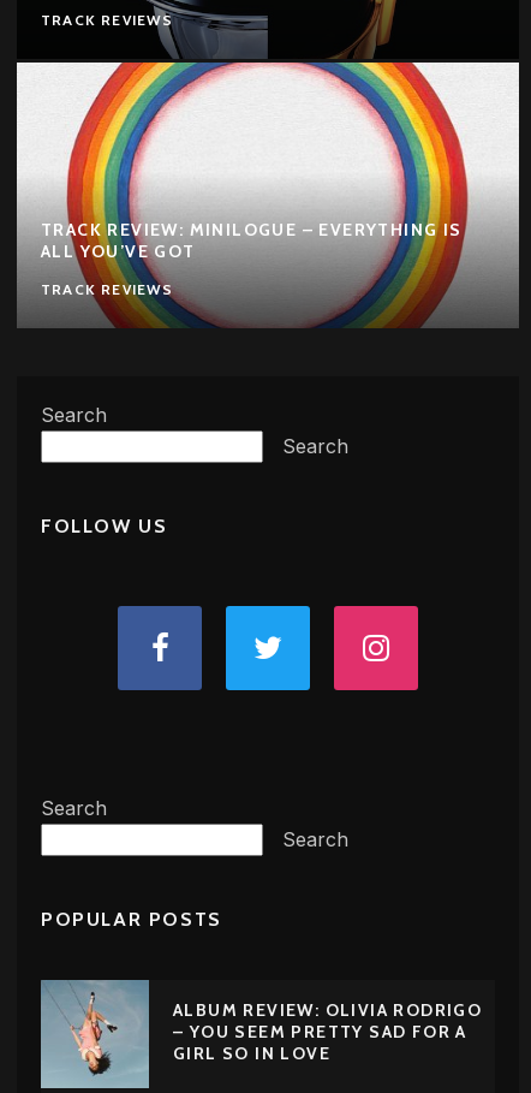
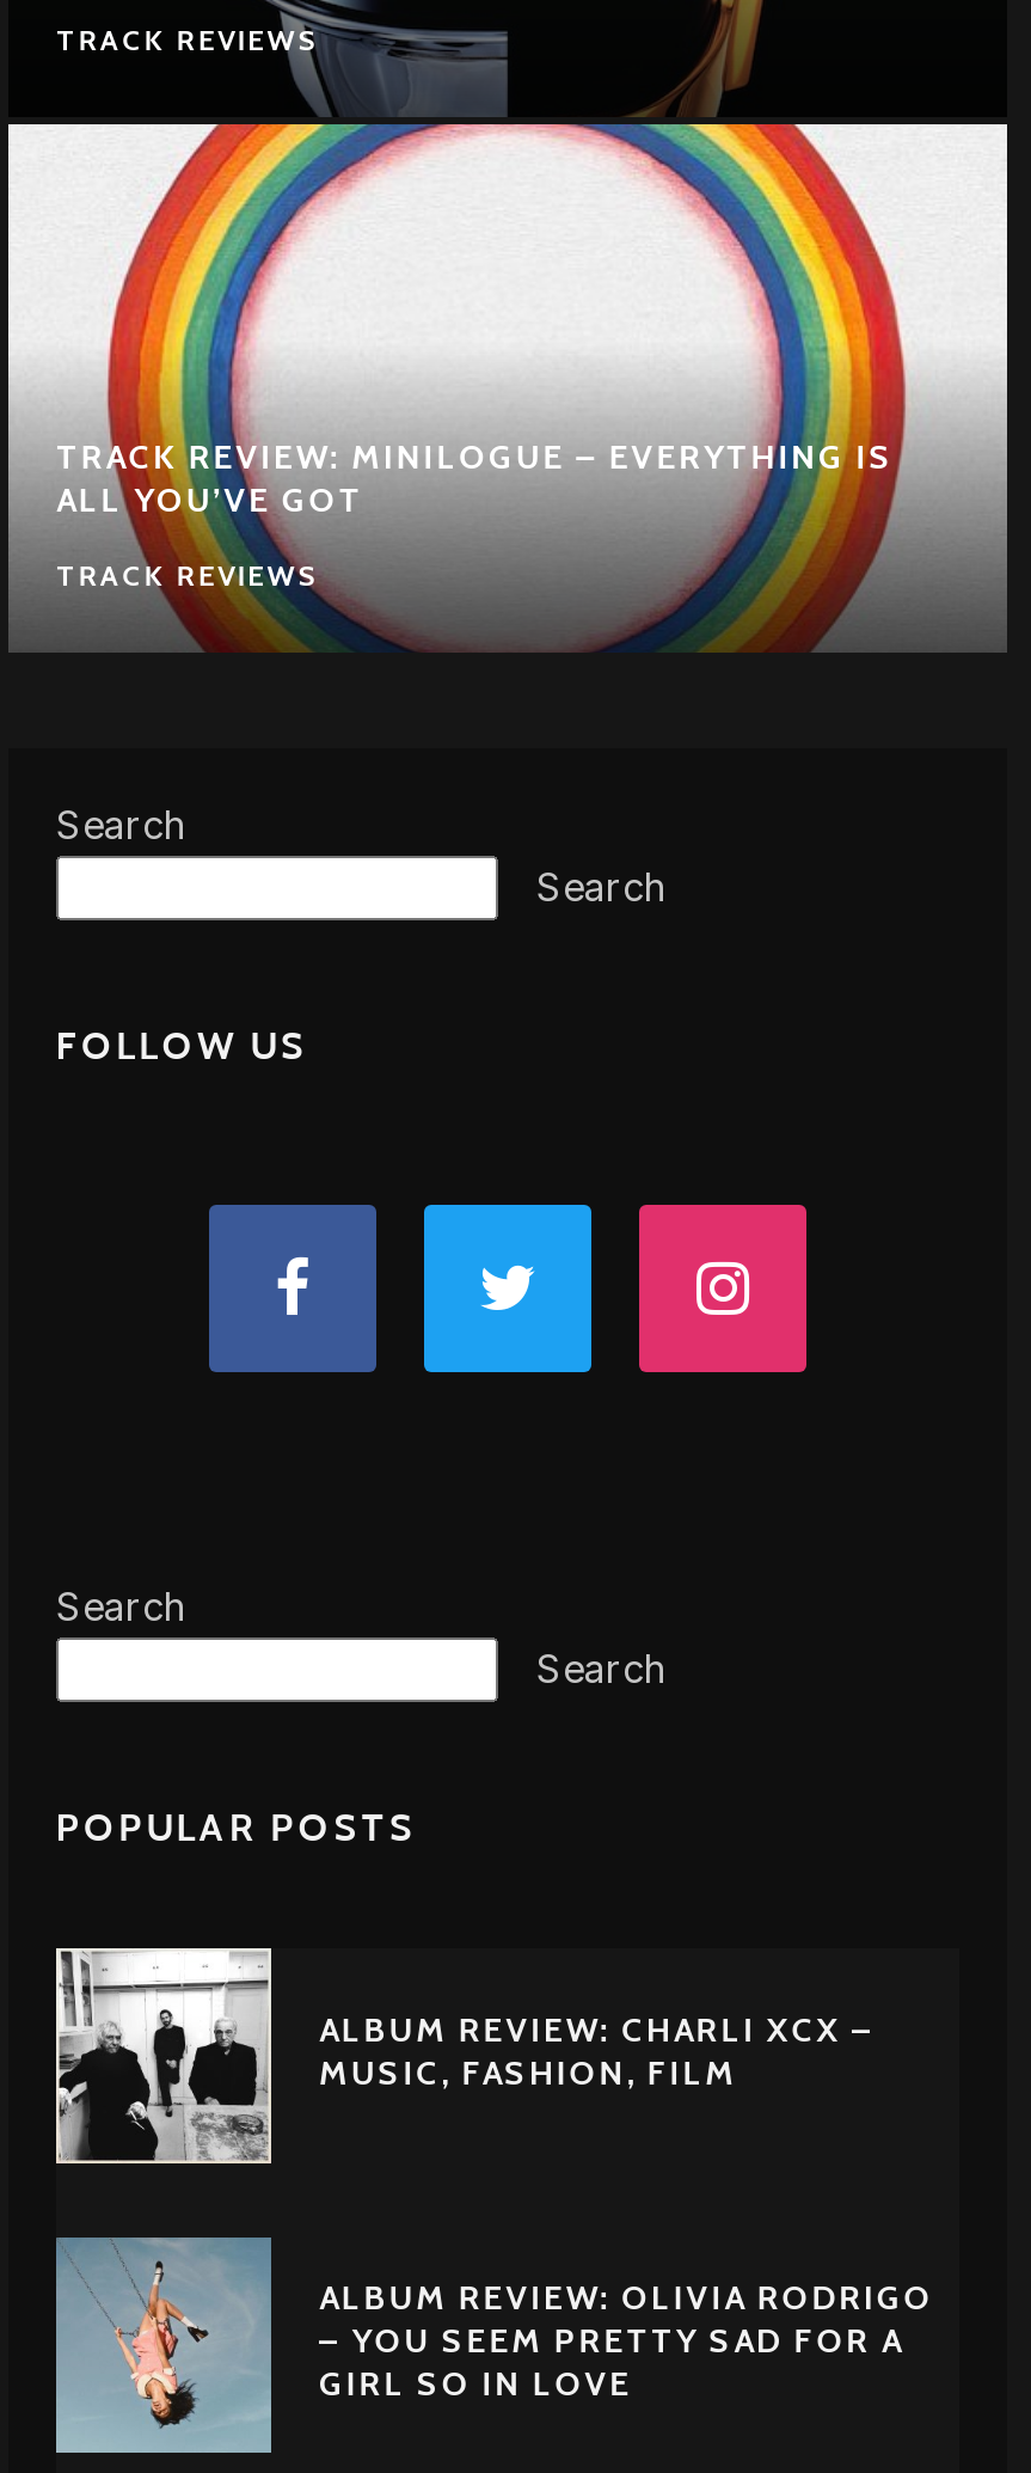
+ [image]
+ ALBUM REVIEW: CHARLI XCX –
+ MUSIC, FASHION, FILM
